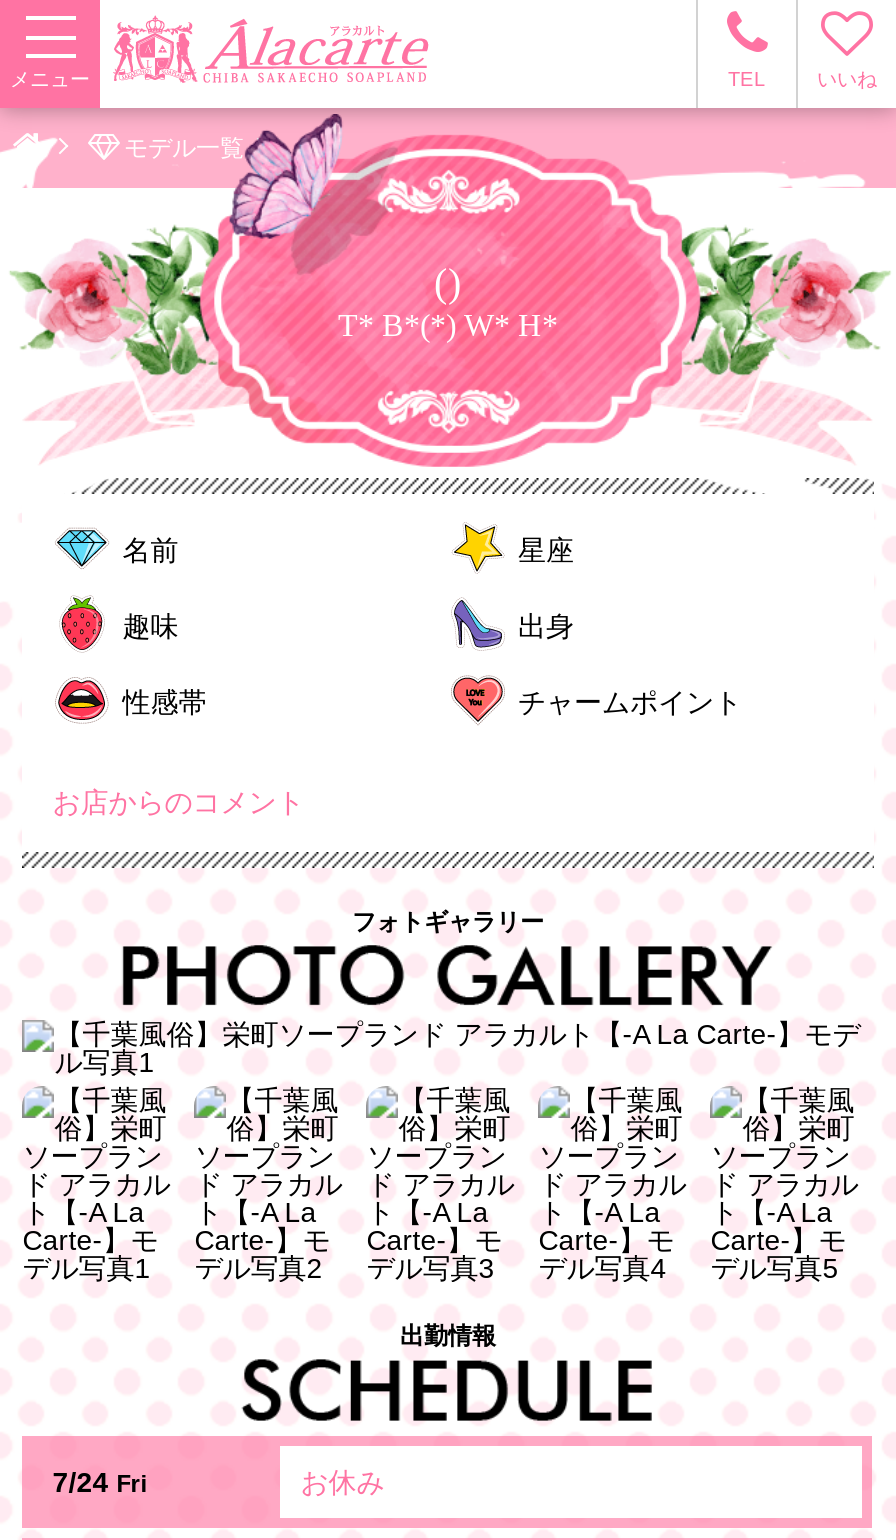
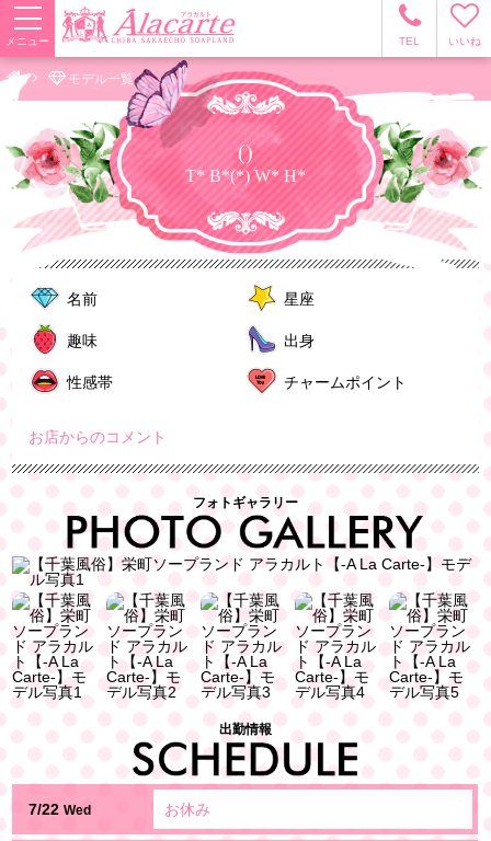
- 7/24 Fri
+ 7/22 Wed
